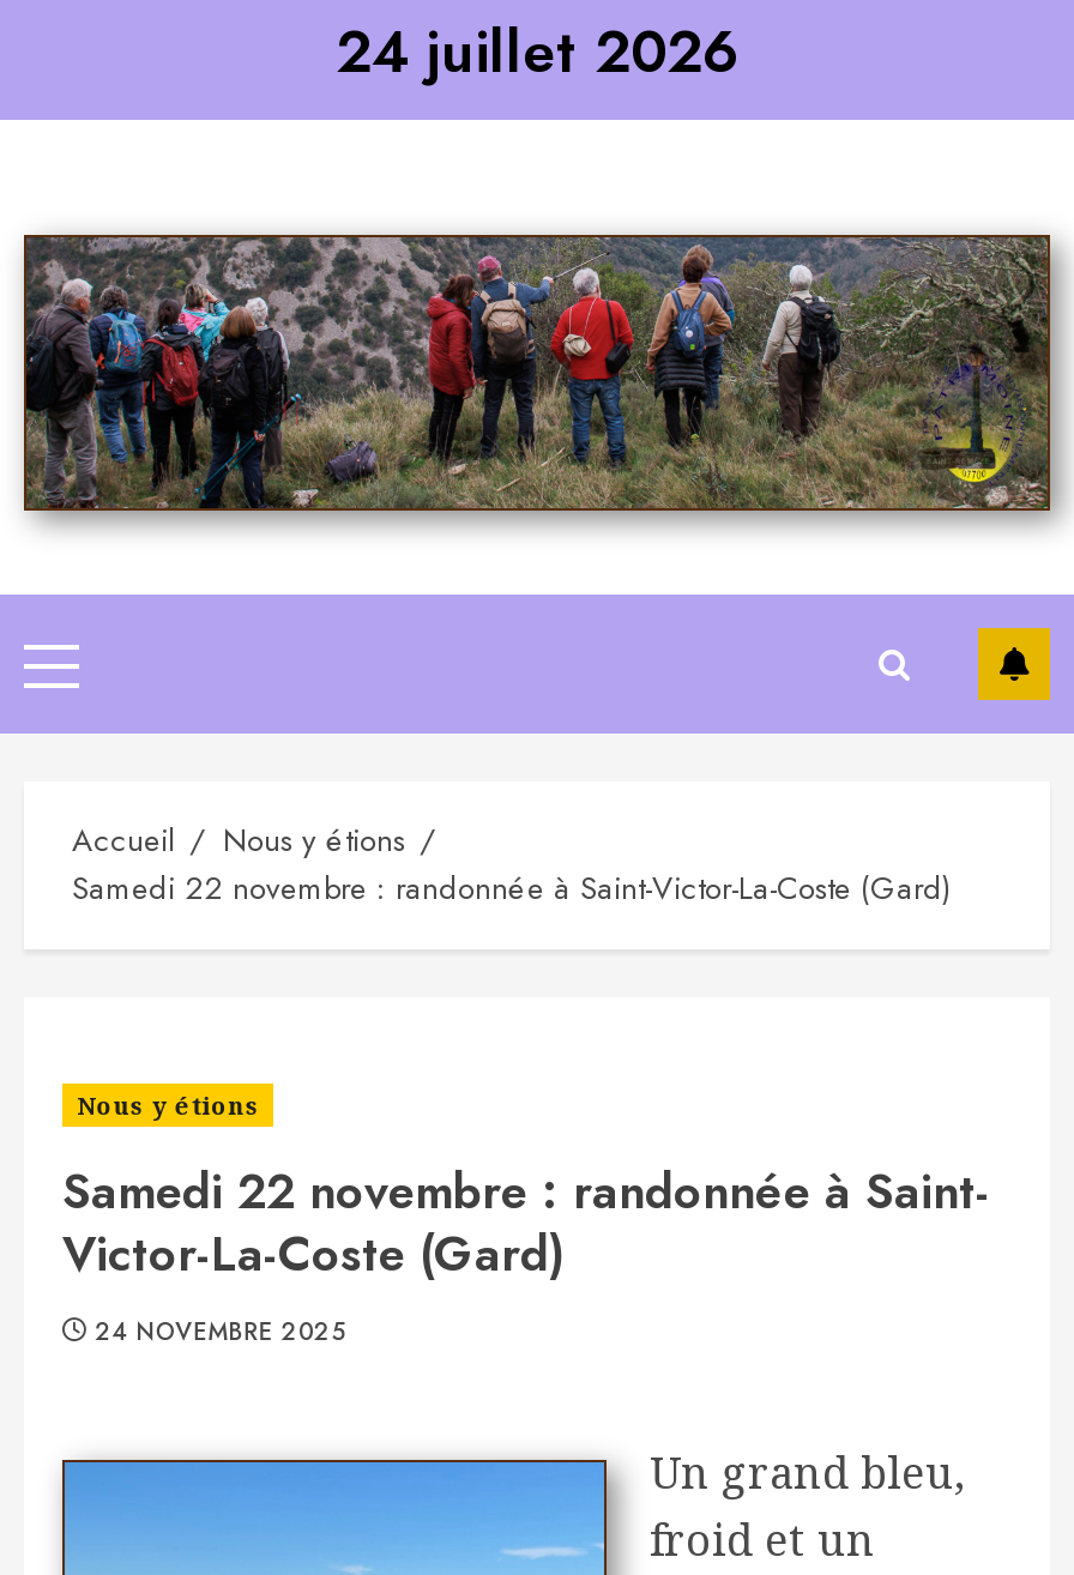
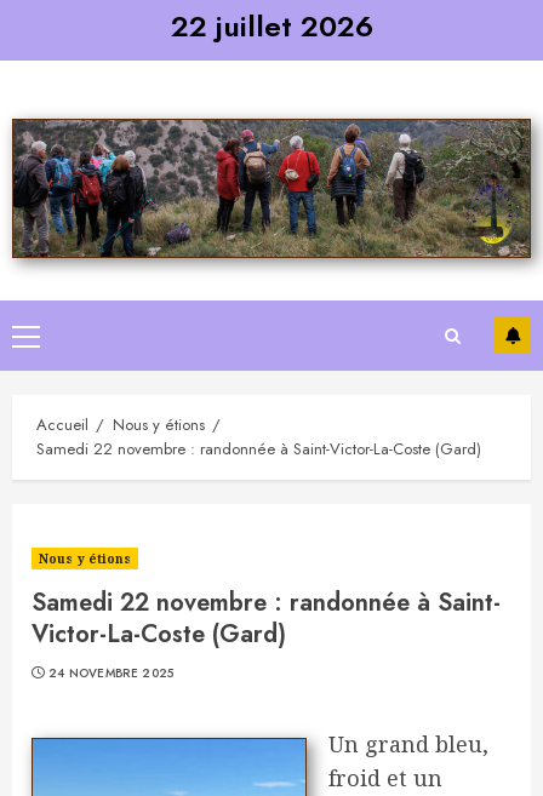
- 24 juillet 2026
+ 22 juillet 2026
